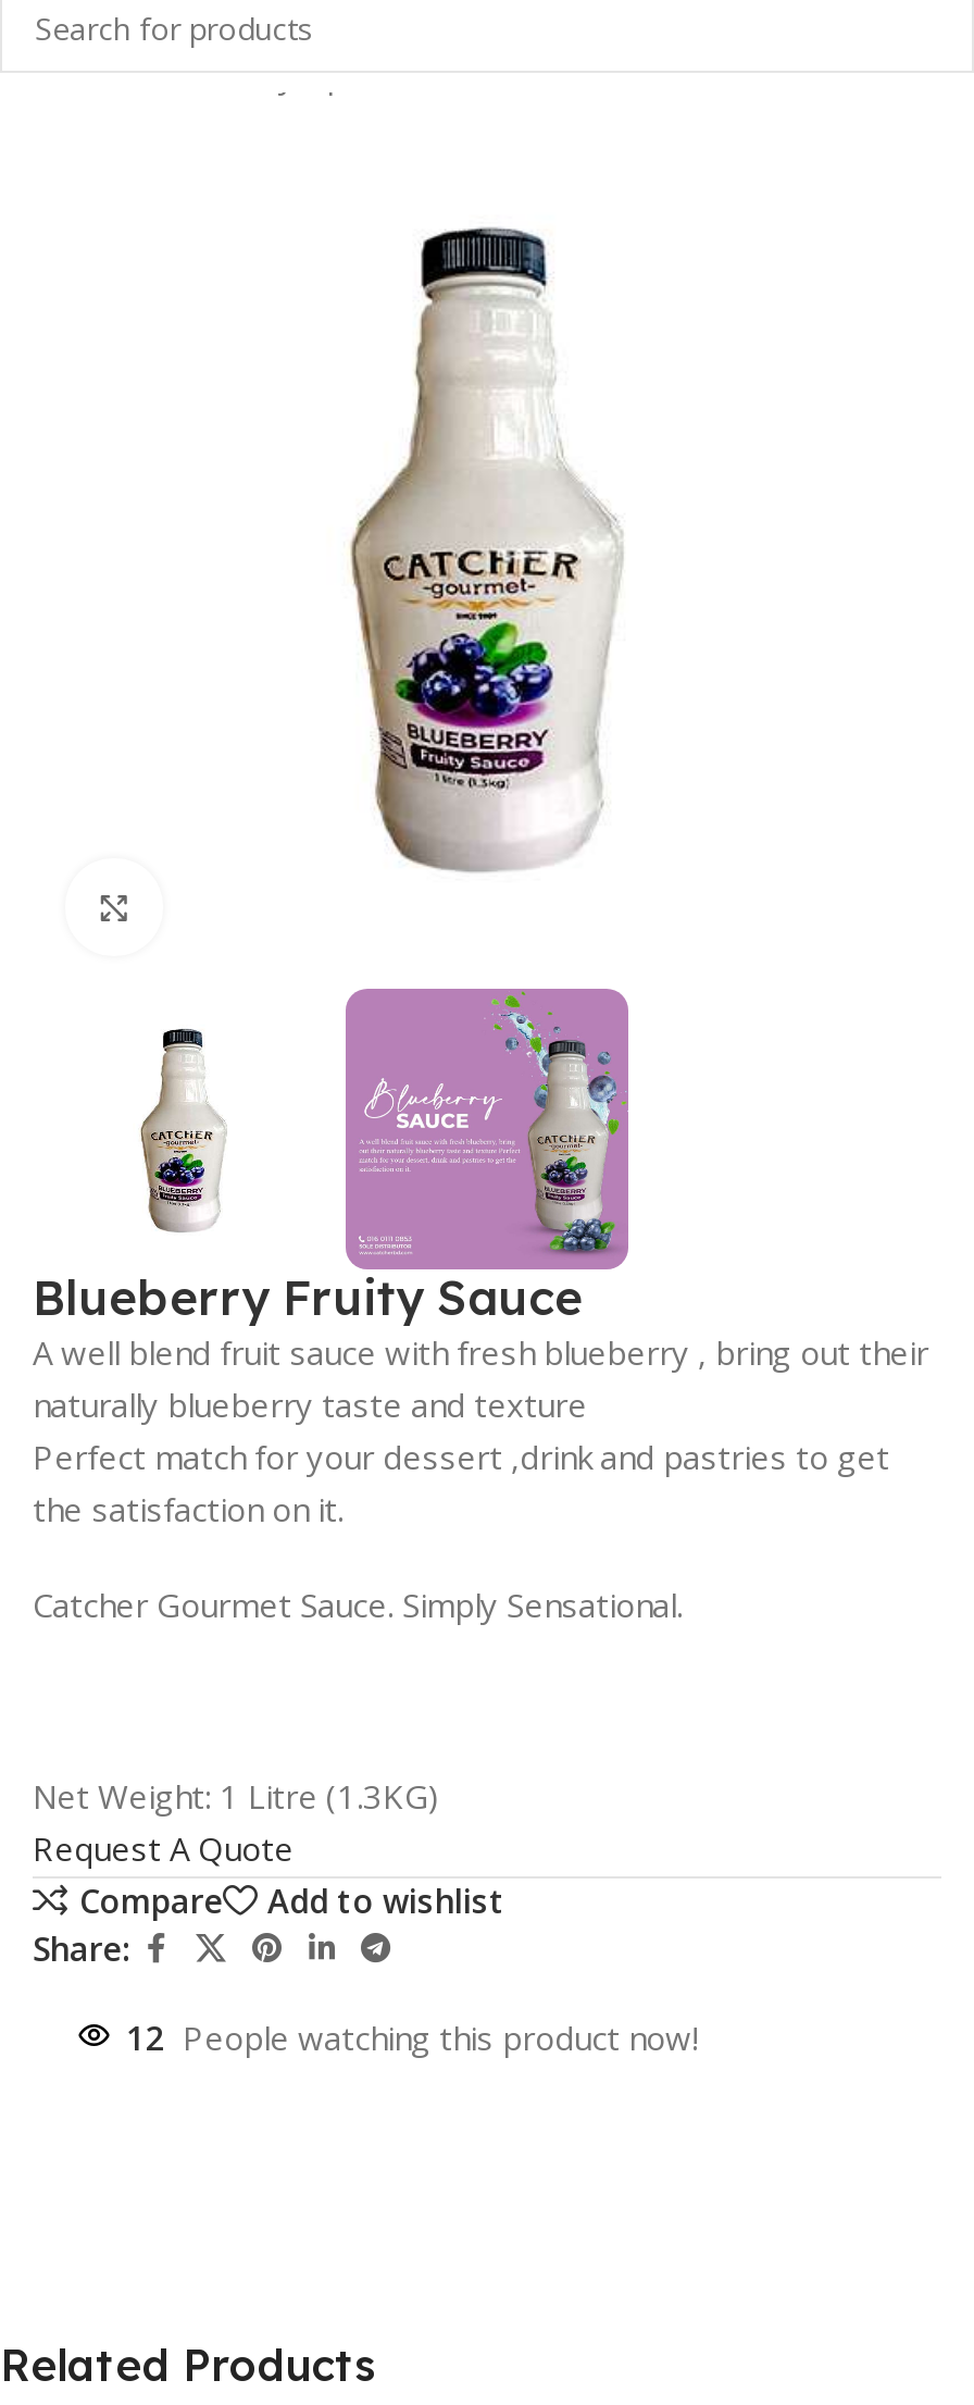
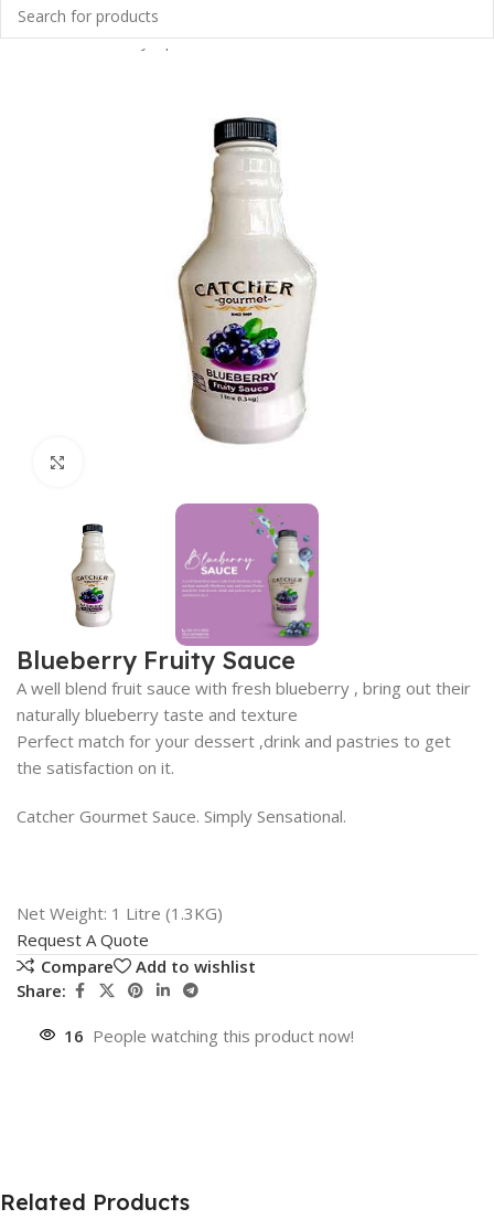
- 12 People watching this product now!
+ 16 People watching this product now!
